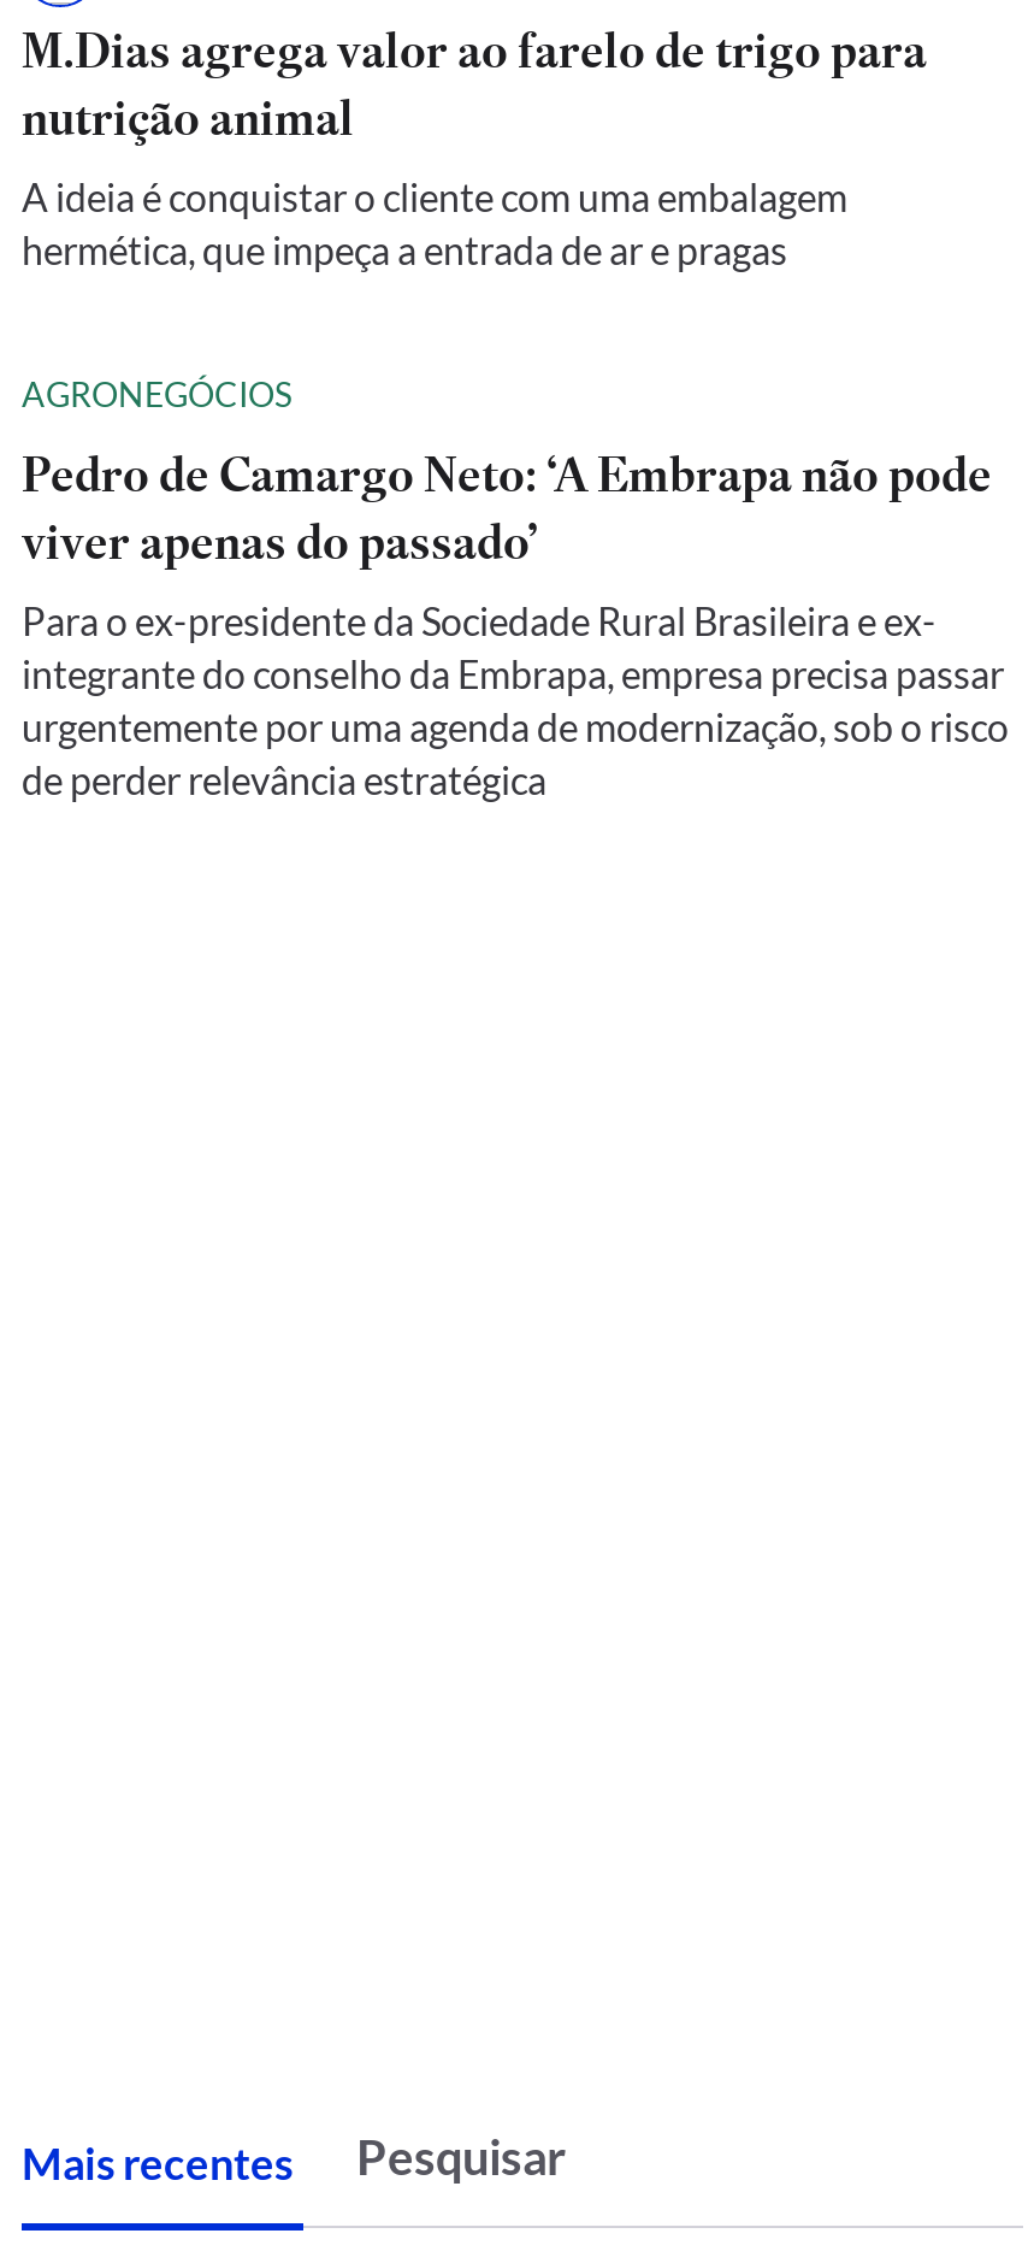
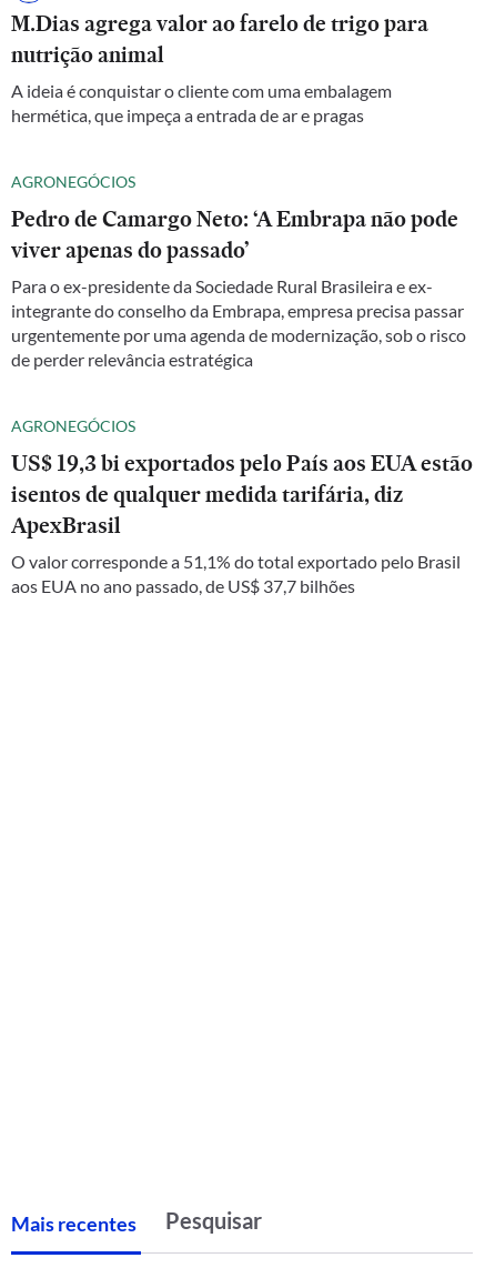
+ AGRONEGÓCIOS
+ US$ 19,3 bi exportados pelo País aos EUA estão
+ isentos de qualquer medida tarifária, diz
+ ApexBrasil
+ O valor corresponde a 51,1% do total exportado pelo Brasil
+ aos EUA no ano passado, de US$ 37,7 bilhões
